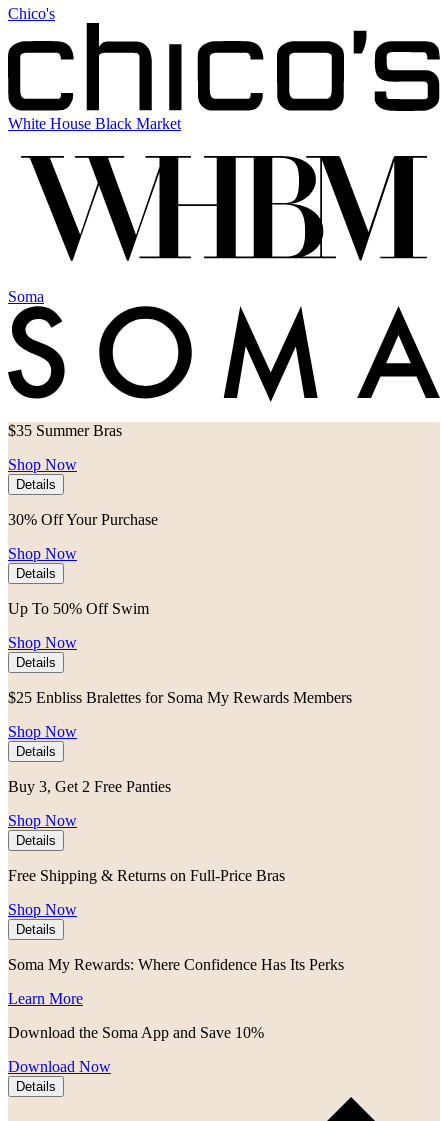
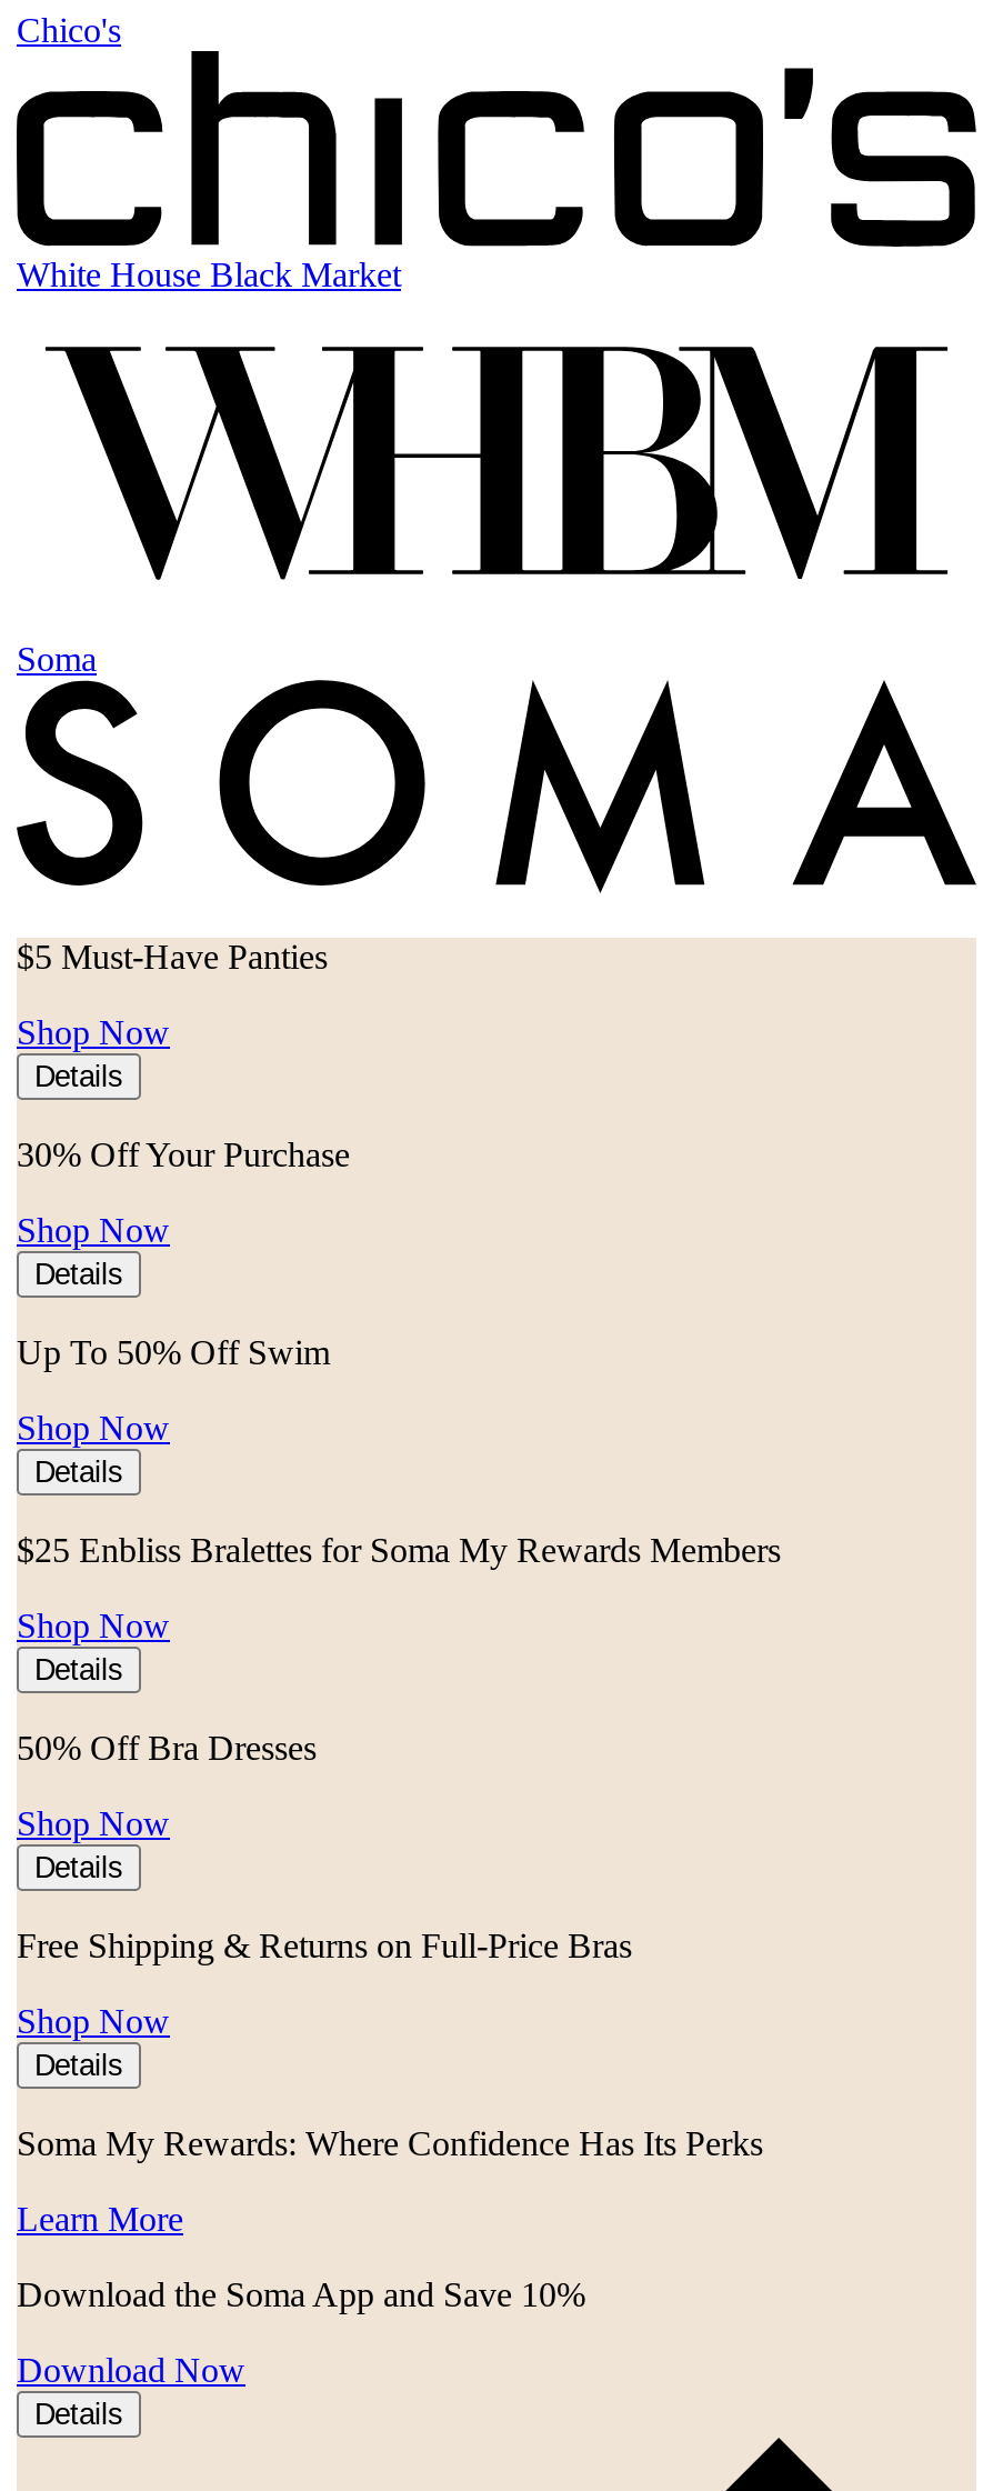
- $35 Summer Bras
+ $5 Must-Have Panties

- Buy 3, Get 2 Free Panties
+ 50% Off Bra Dresses
